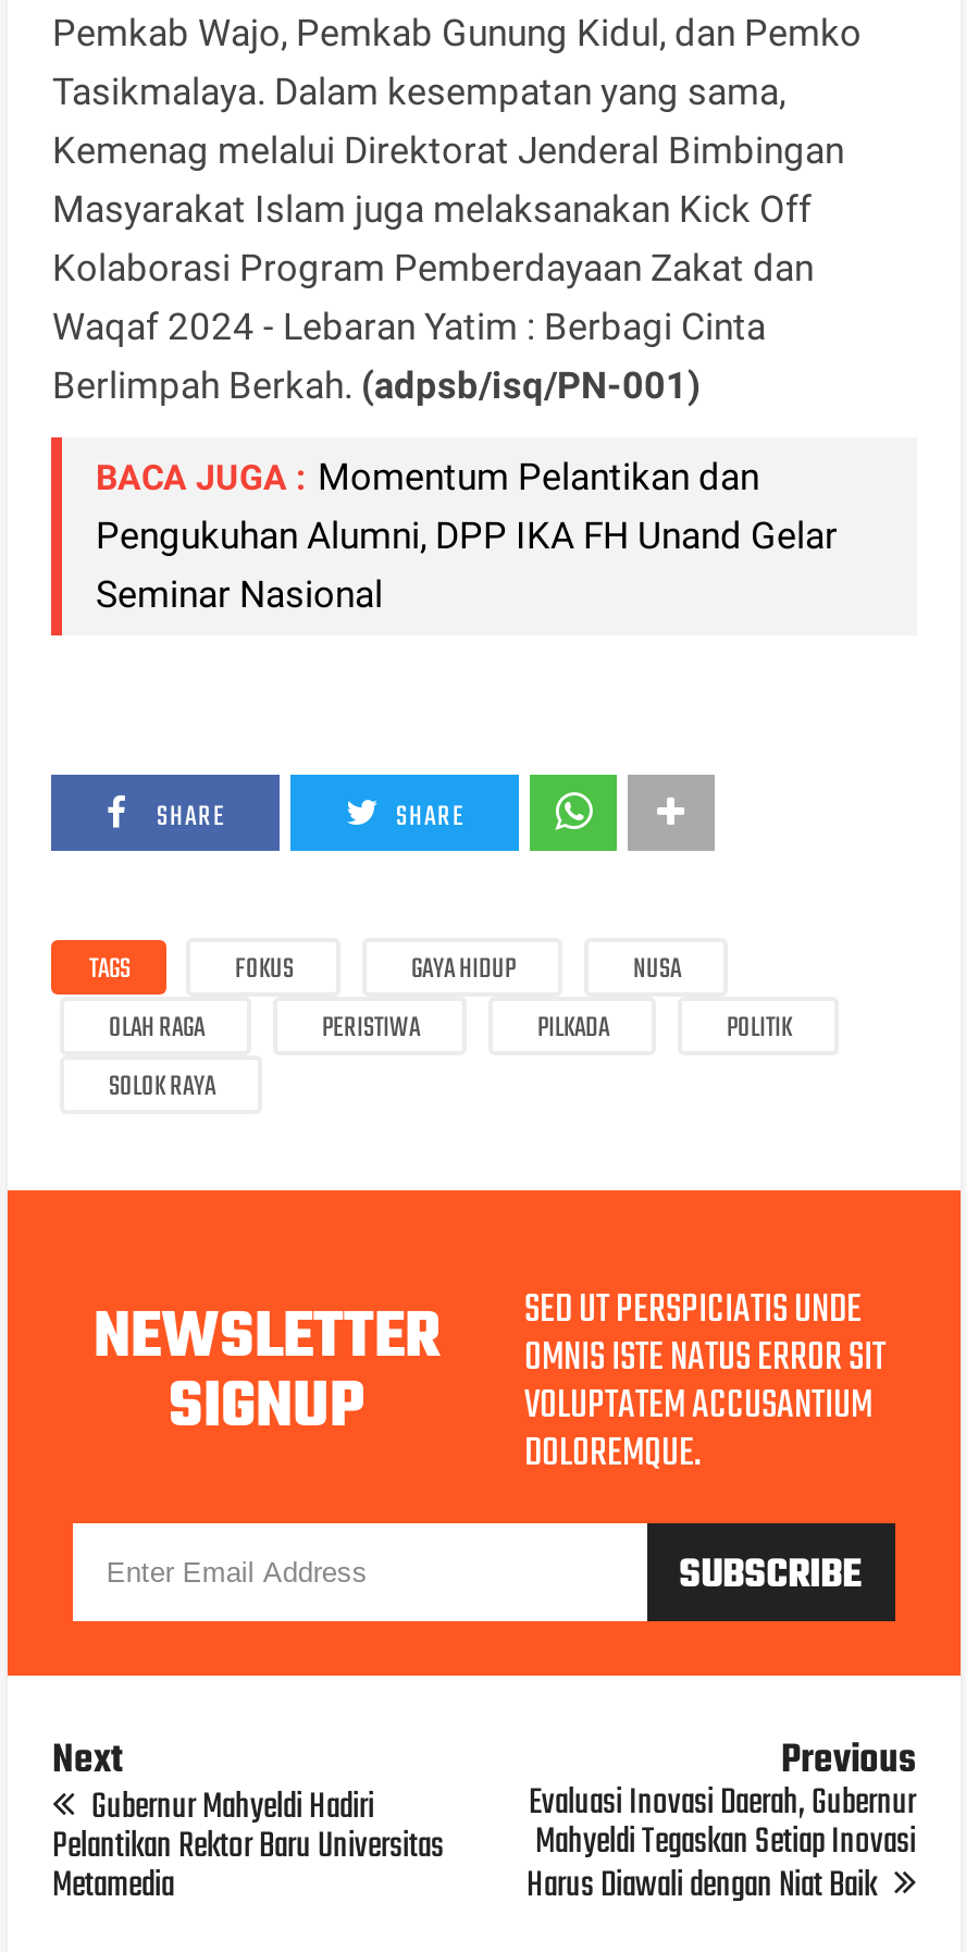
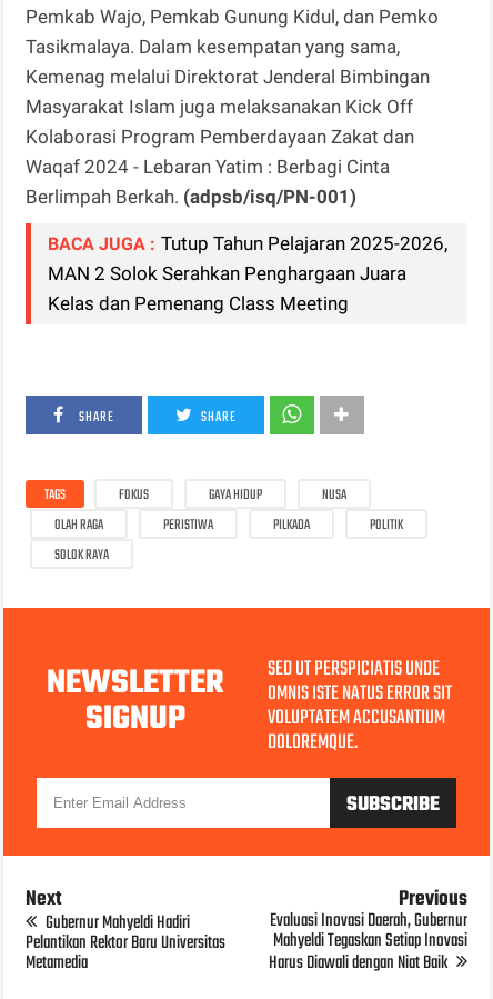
- BACA JUGA : Momentum Pelantikan dan
- Pengukuhan Alumni, DPP IKA FH Unand Gelar
- Seminar Nasional
+ BACA JUGA : Tutup Tahun Pelajaran 2025-2026,
+ MAN 2 Solok Serahkan Penghargaan Juara
+ Kelas dan Pemenang Class Meeting
